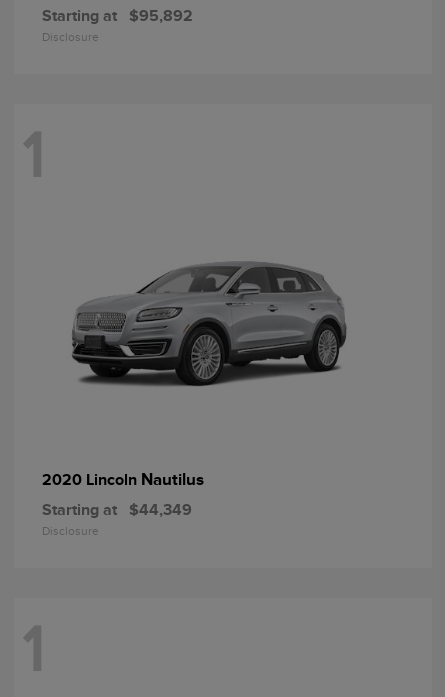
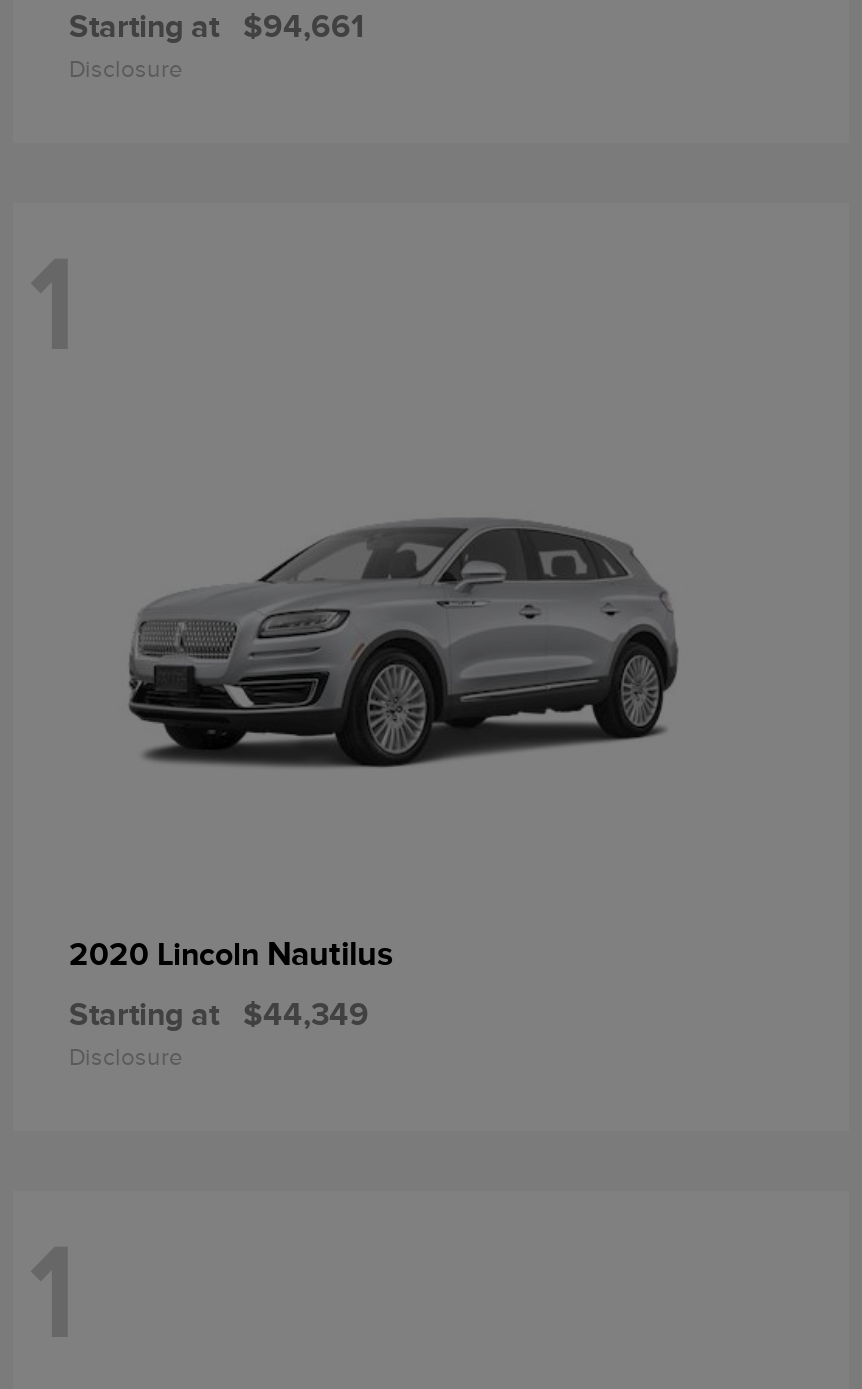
- Starting at $95,892
+ Starting at $94,661
